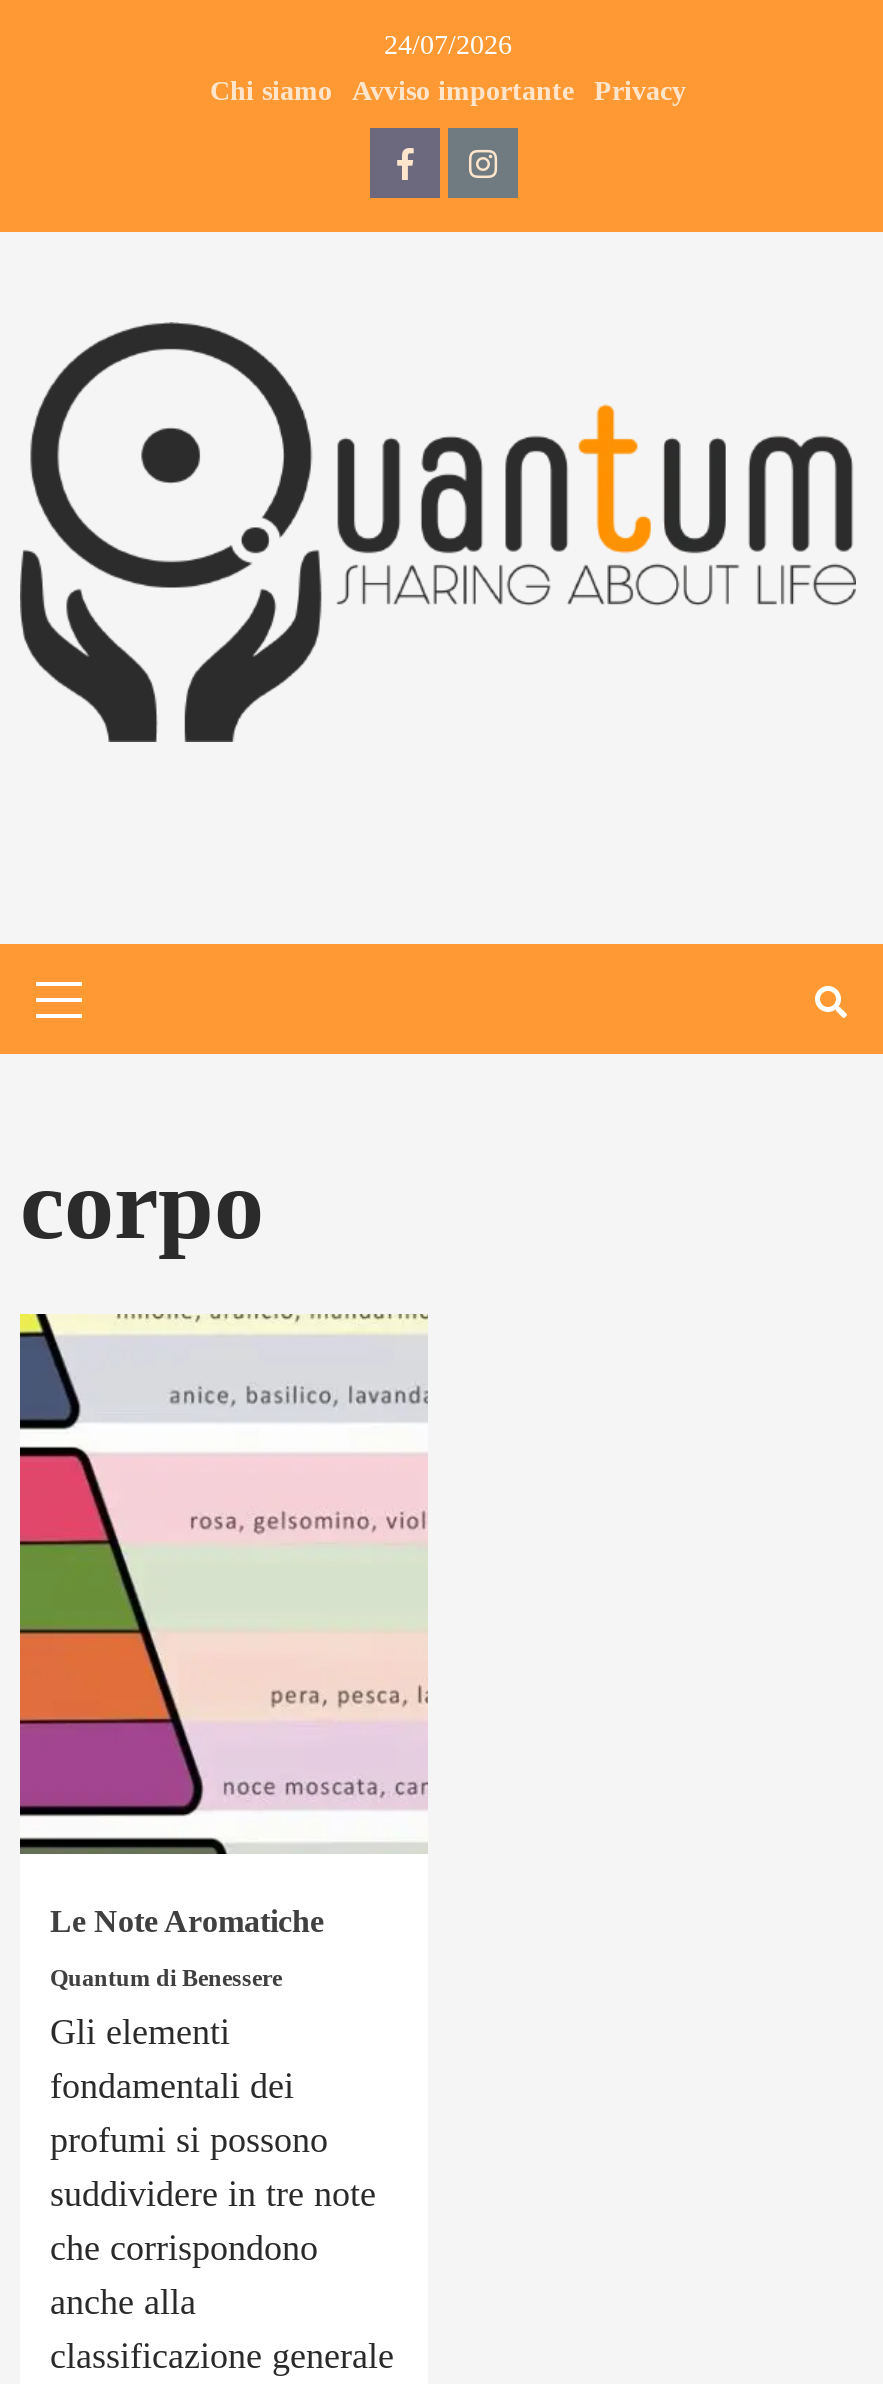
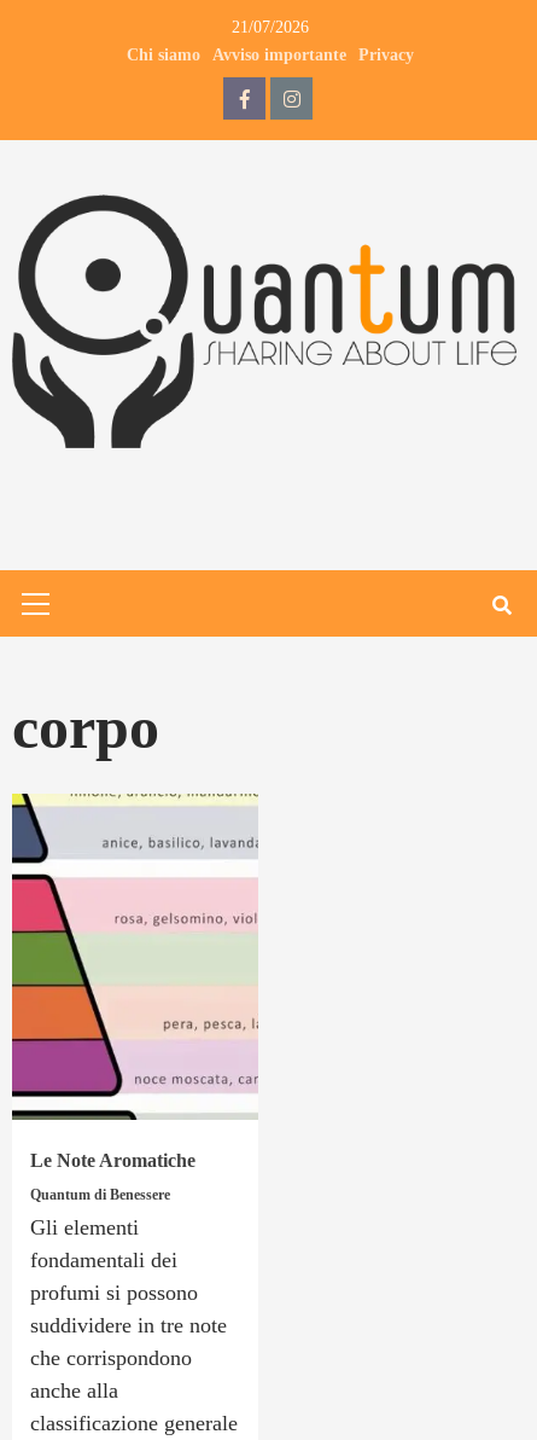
- 24/07/2026
+ 21/07/2026
